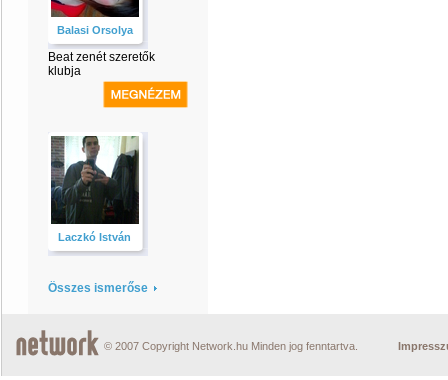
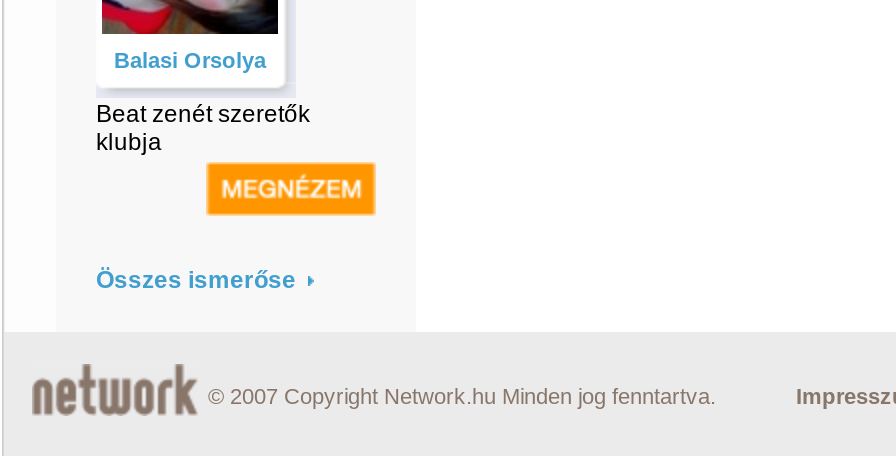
- [image]
- Laczkó István
